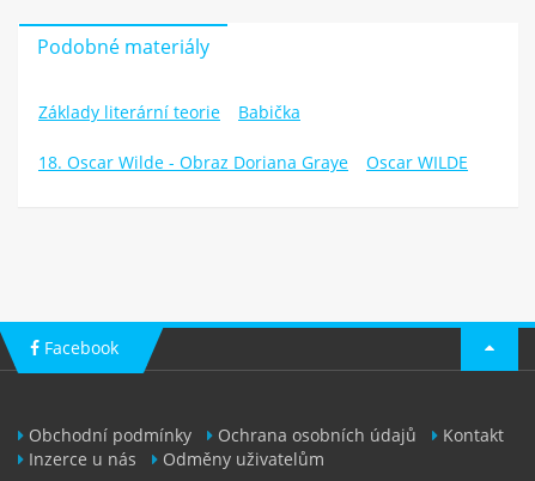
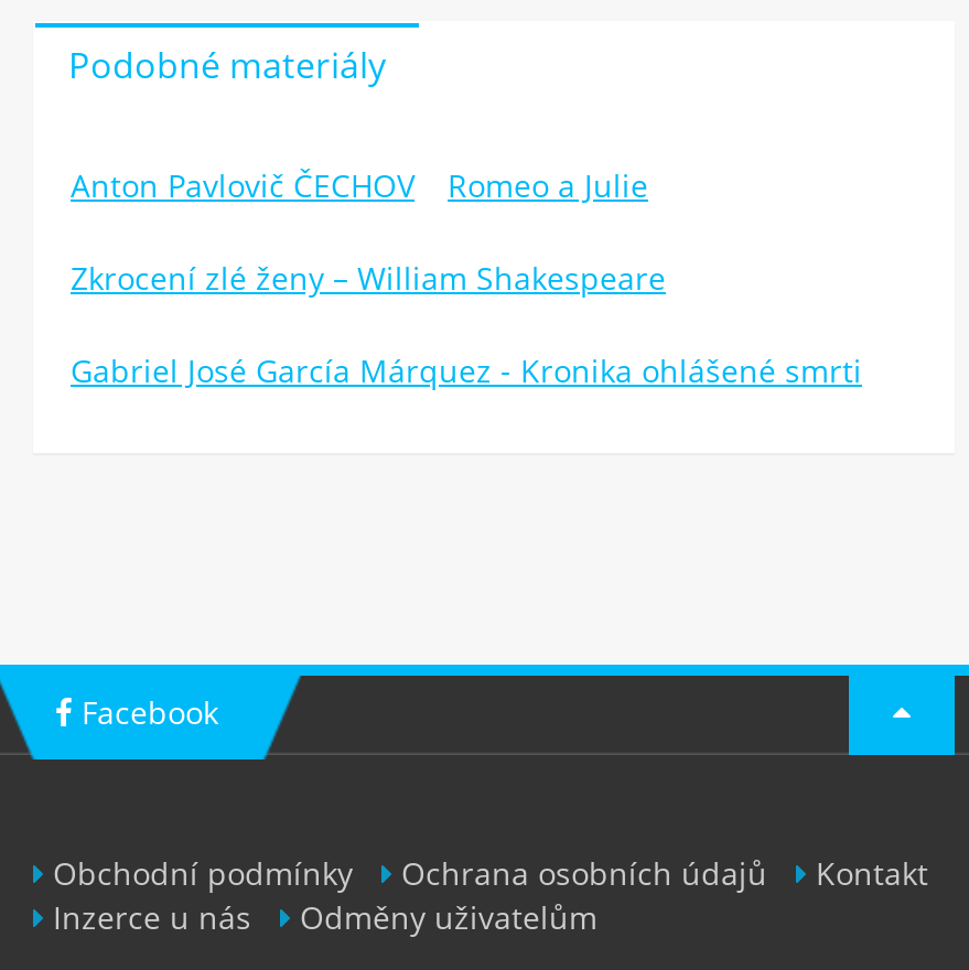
- Základy literární teorie
- Babička
- 18. Oscar Wilde - Obraz Doriana Graye
- Oscar WILDE
+ Anton Pavlovič ČECHOV
+ Romeo a Julie
+ Zkrocení zlé ženy – William Shakespeare
+ Gabriel José García Márquez - Kronika ohlášené smrti
